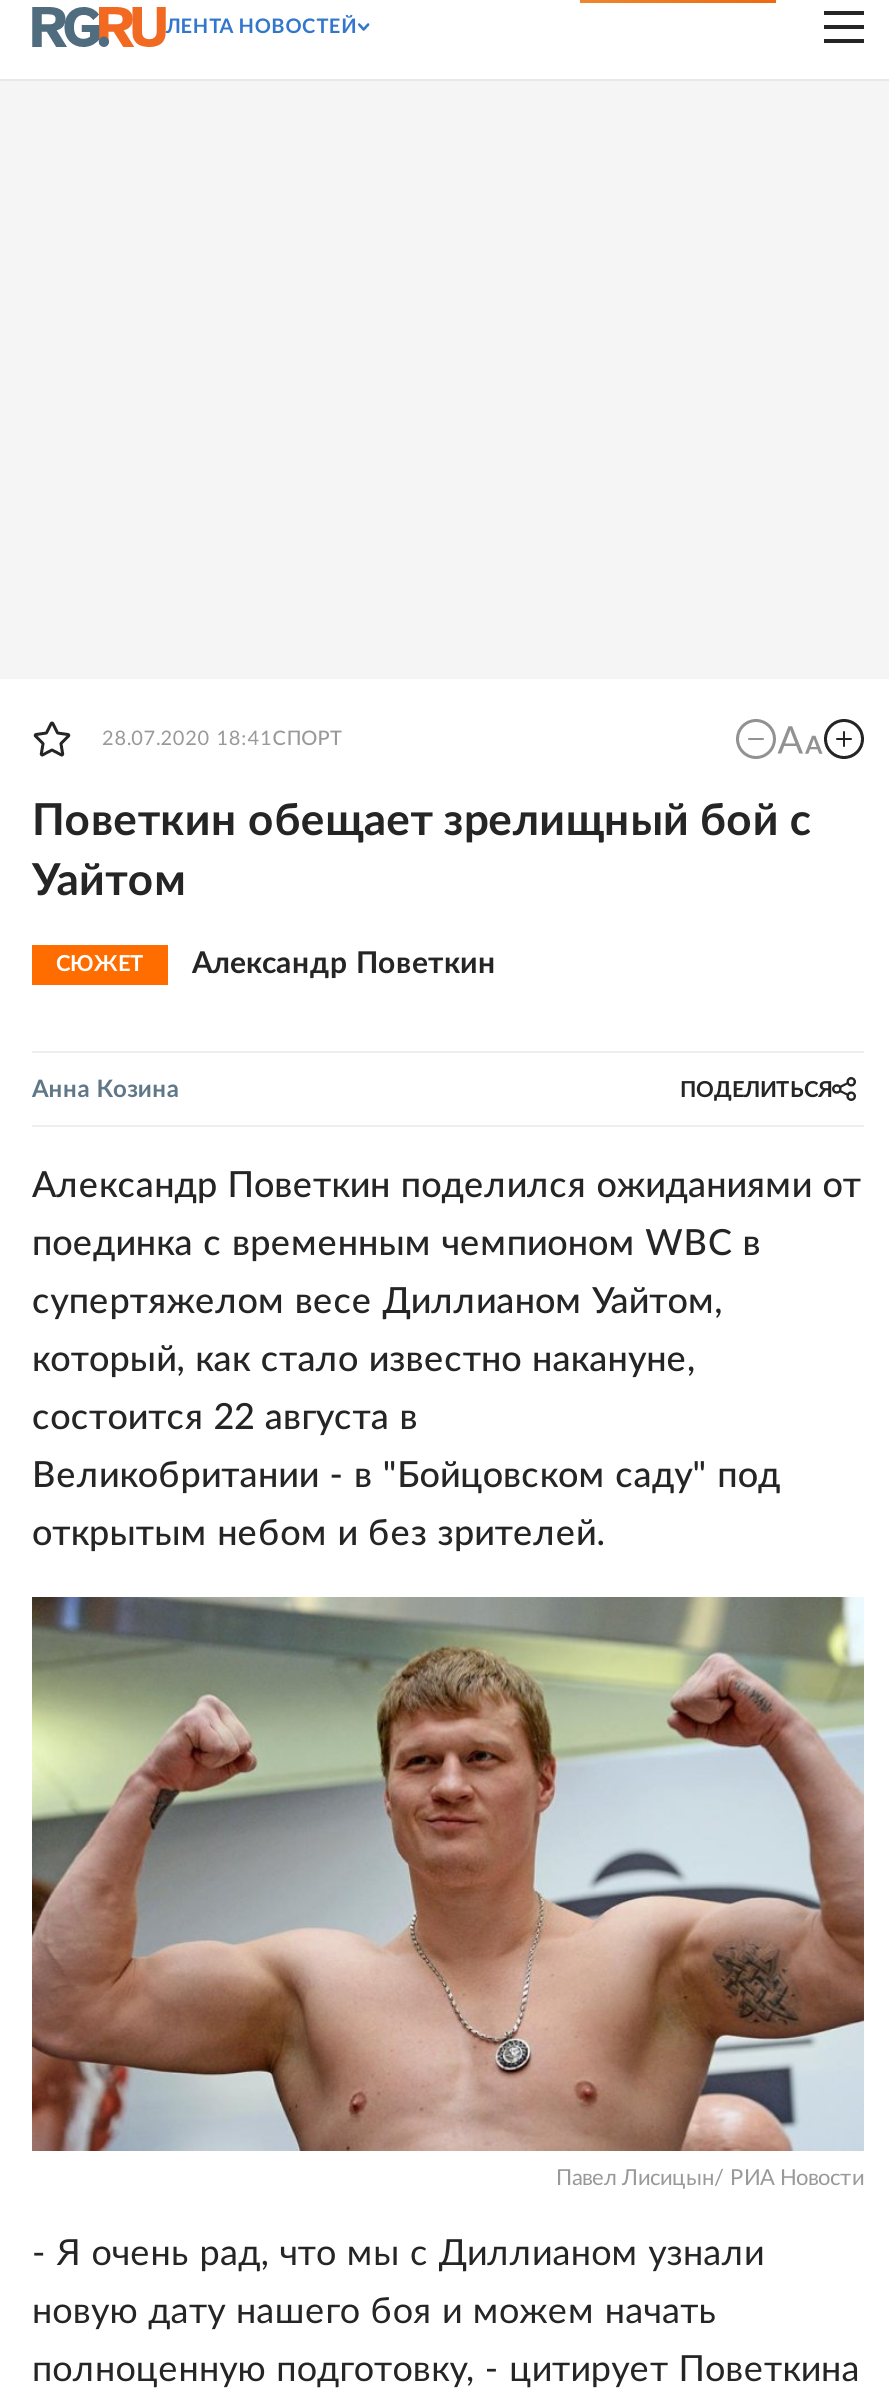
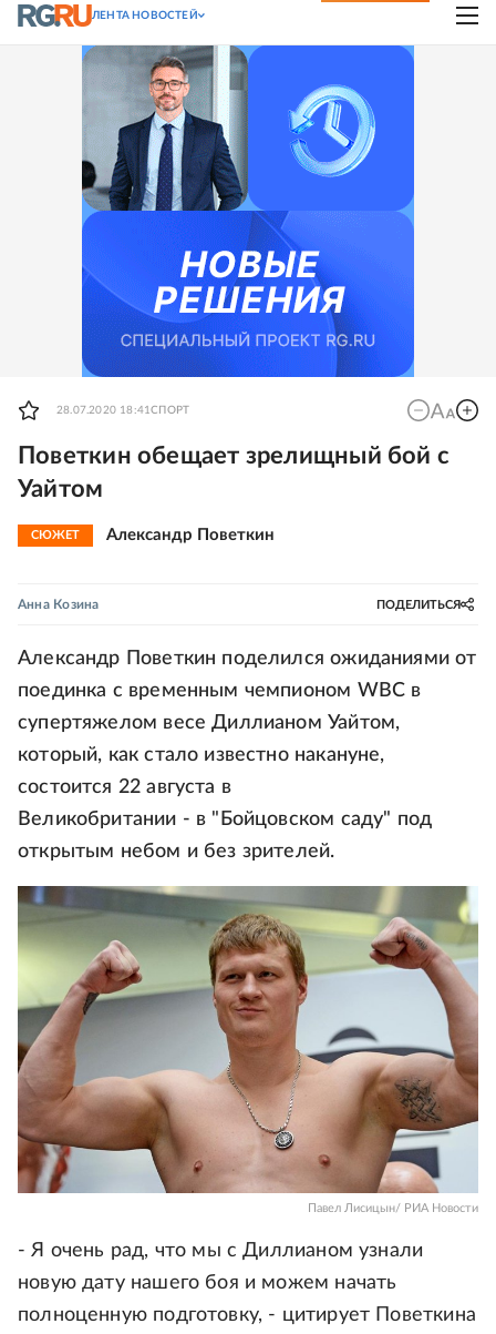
+ [image]
